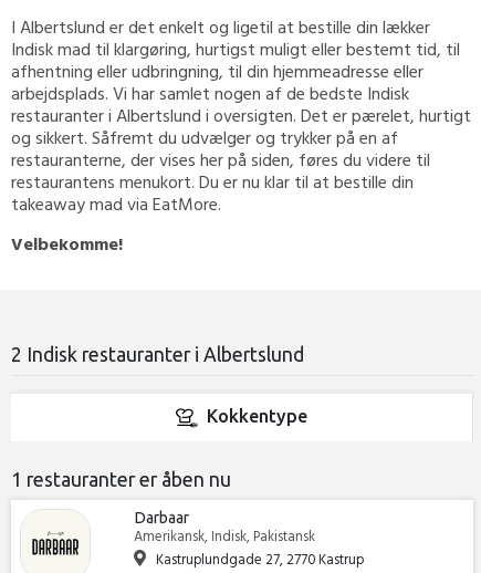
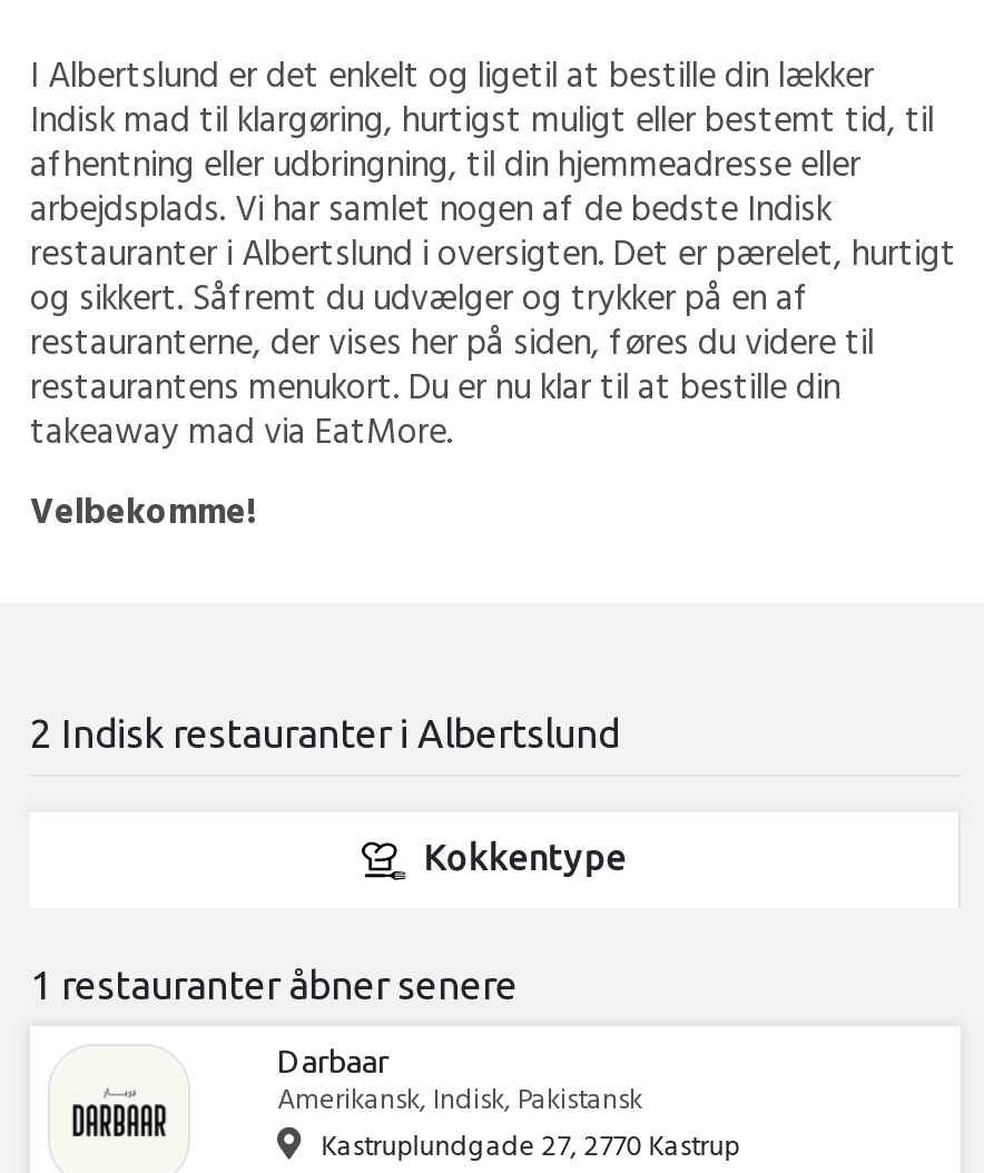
- 1 restauranter er åben nu
+ 1 restauranter åbner senere
